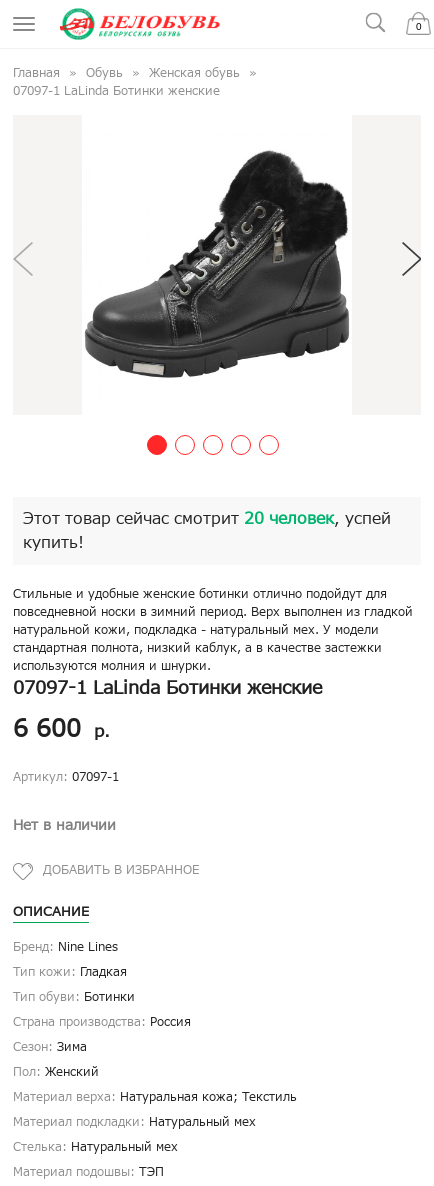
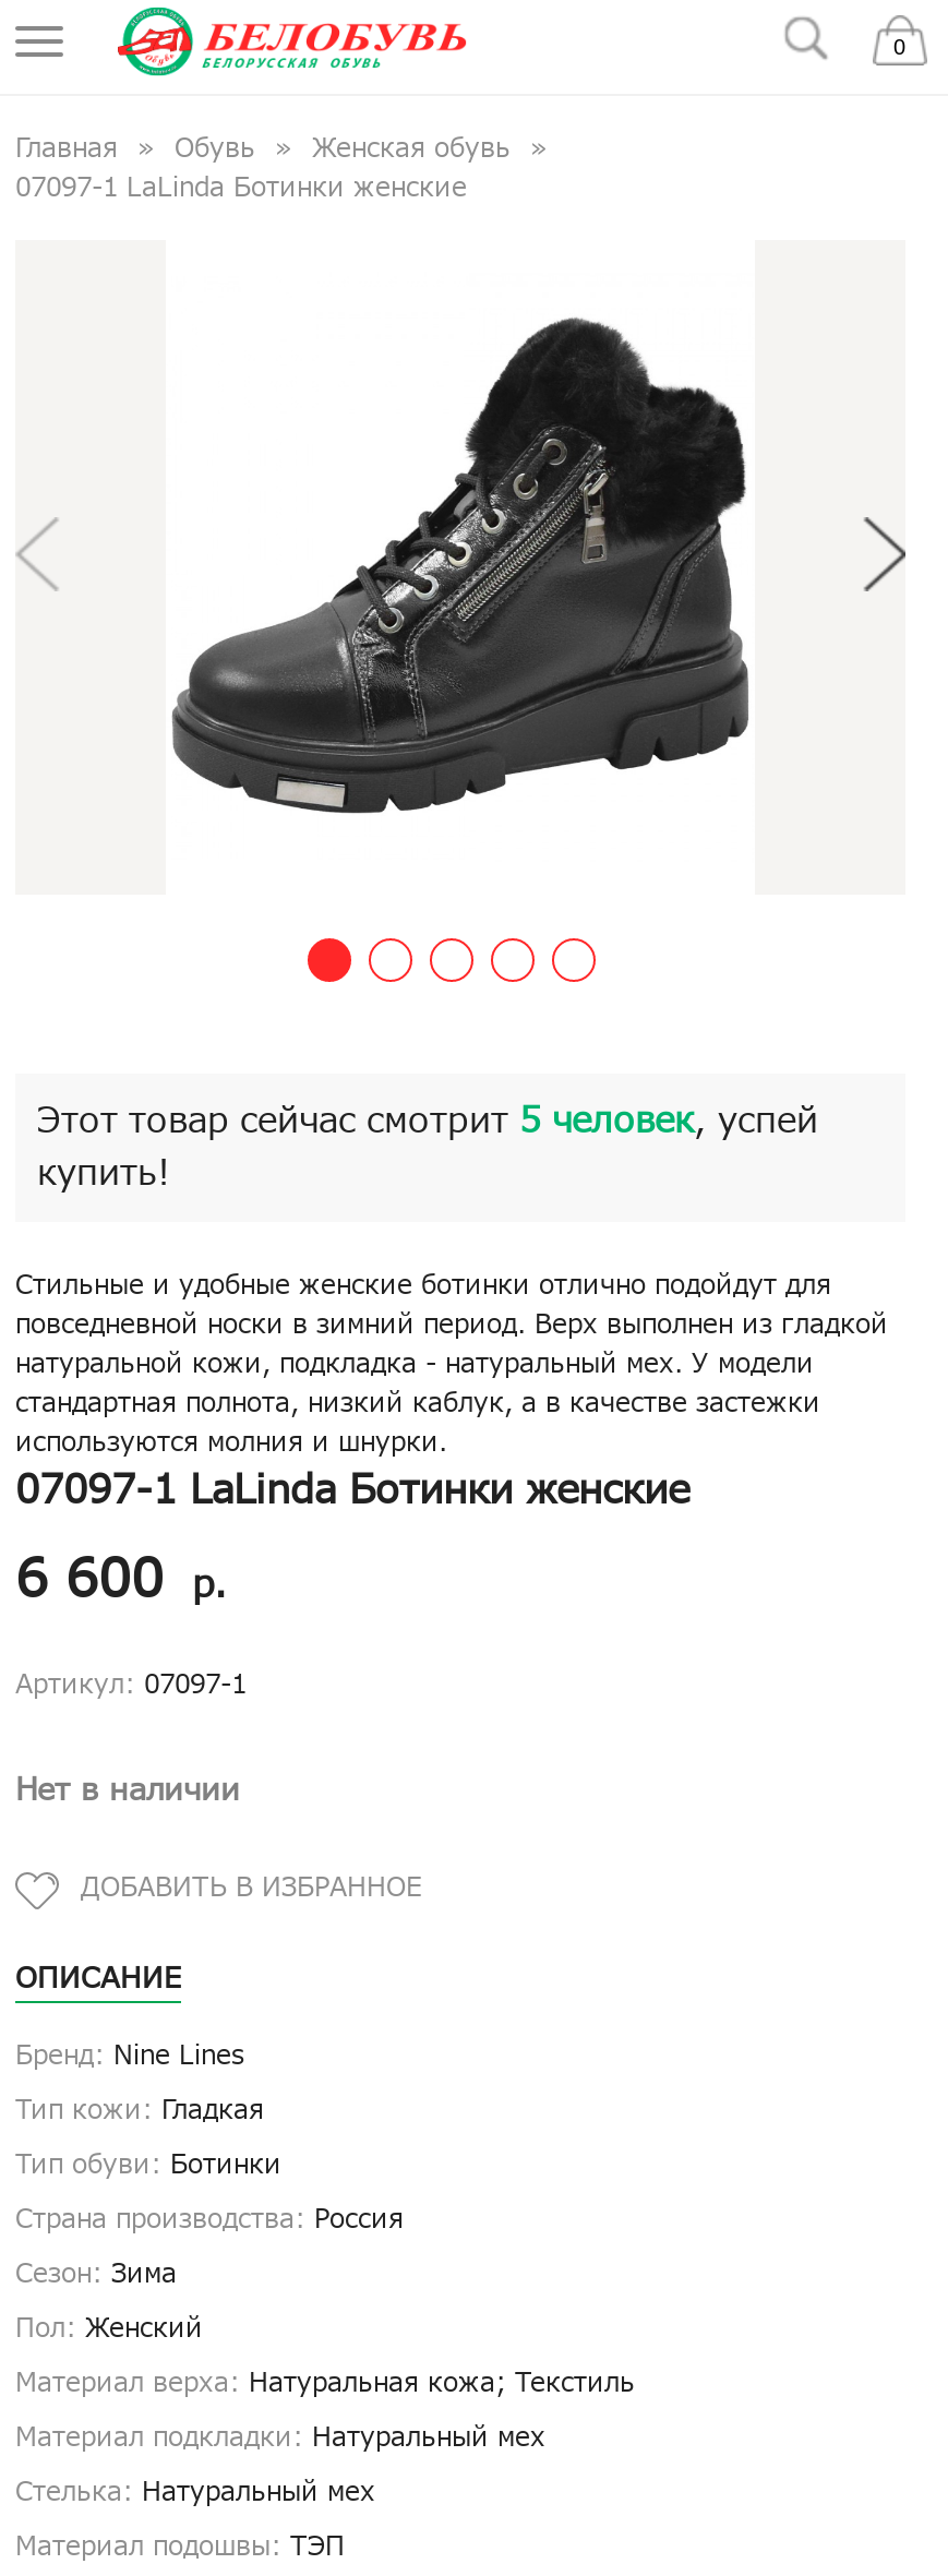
- Этот товар сейчас смотрит 20 человек, успей
+ Этот товар сейчас смотрит 5 человек, успей
